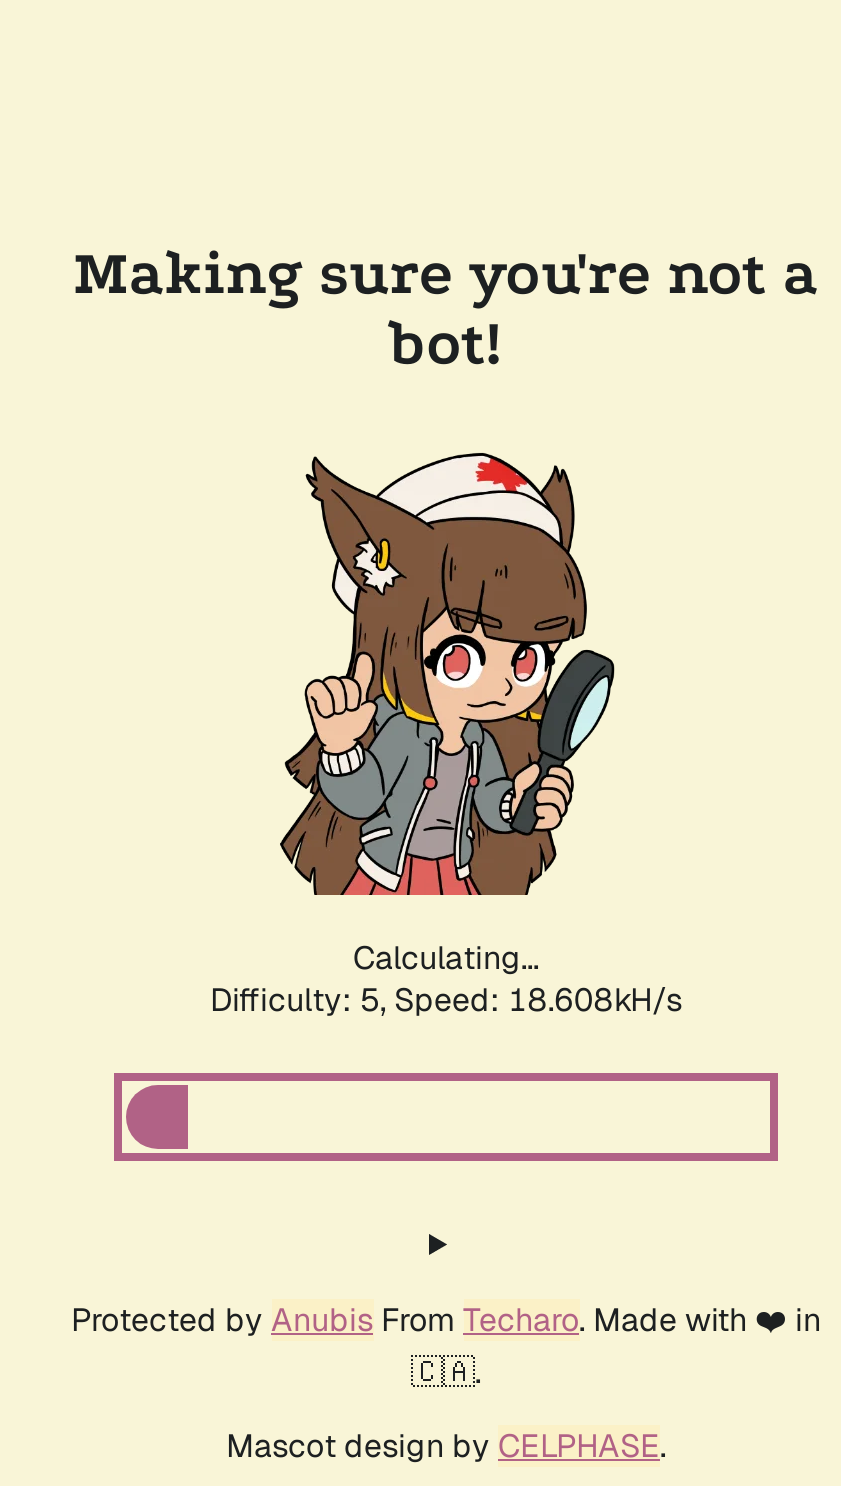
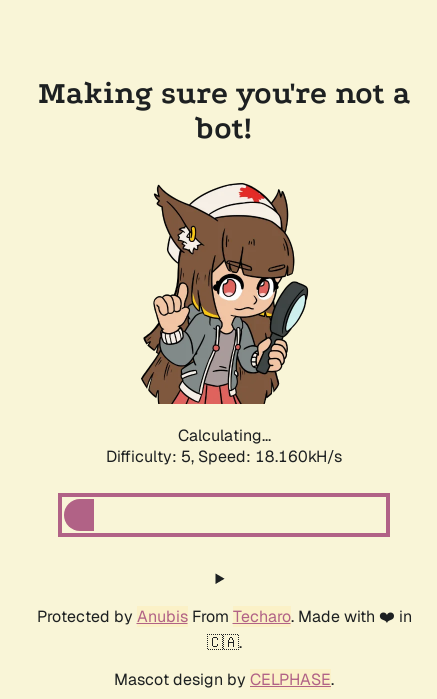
- Difficulty: 5, Speed: 18.608kH/s
+ Difficulty: 5, Speed: 18.160kH/s
